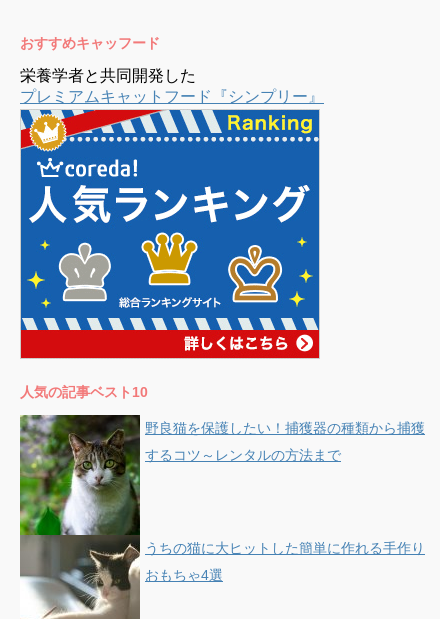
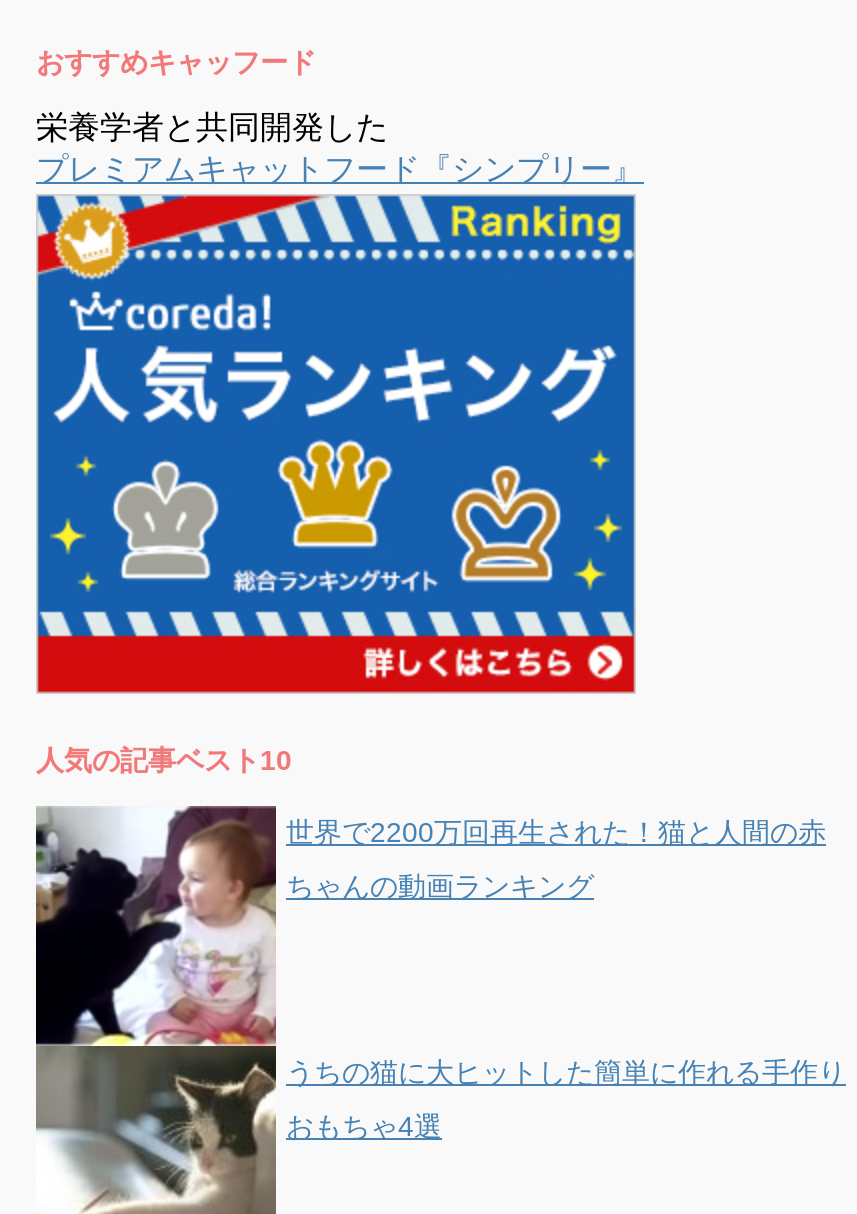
- [image]
- 野良猫を保護したい！捕獲器の種類から捕獲
+ [image]
+ 世界で2200万回再生された！猫と人間の赤

- するコツ～レンタルの方法まで
+ ちゃんの動画ランキング
